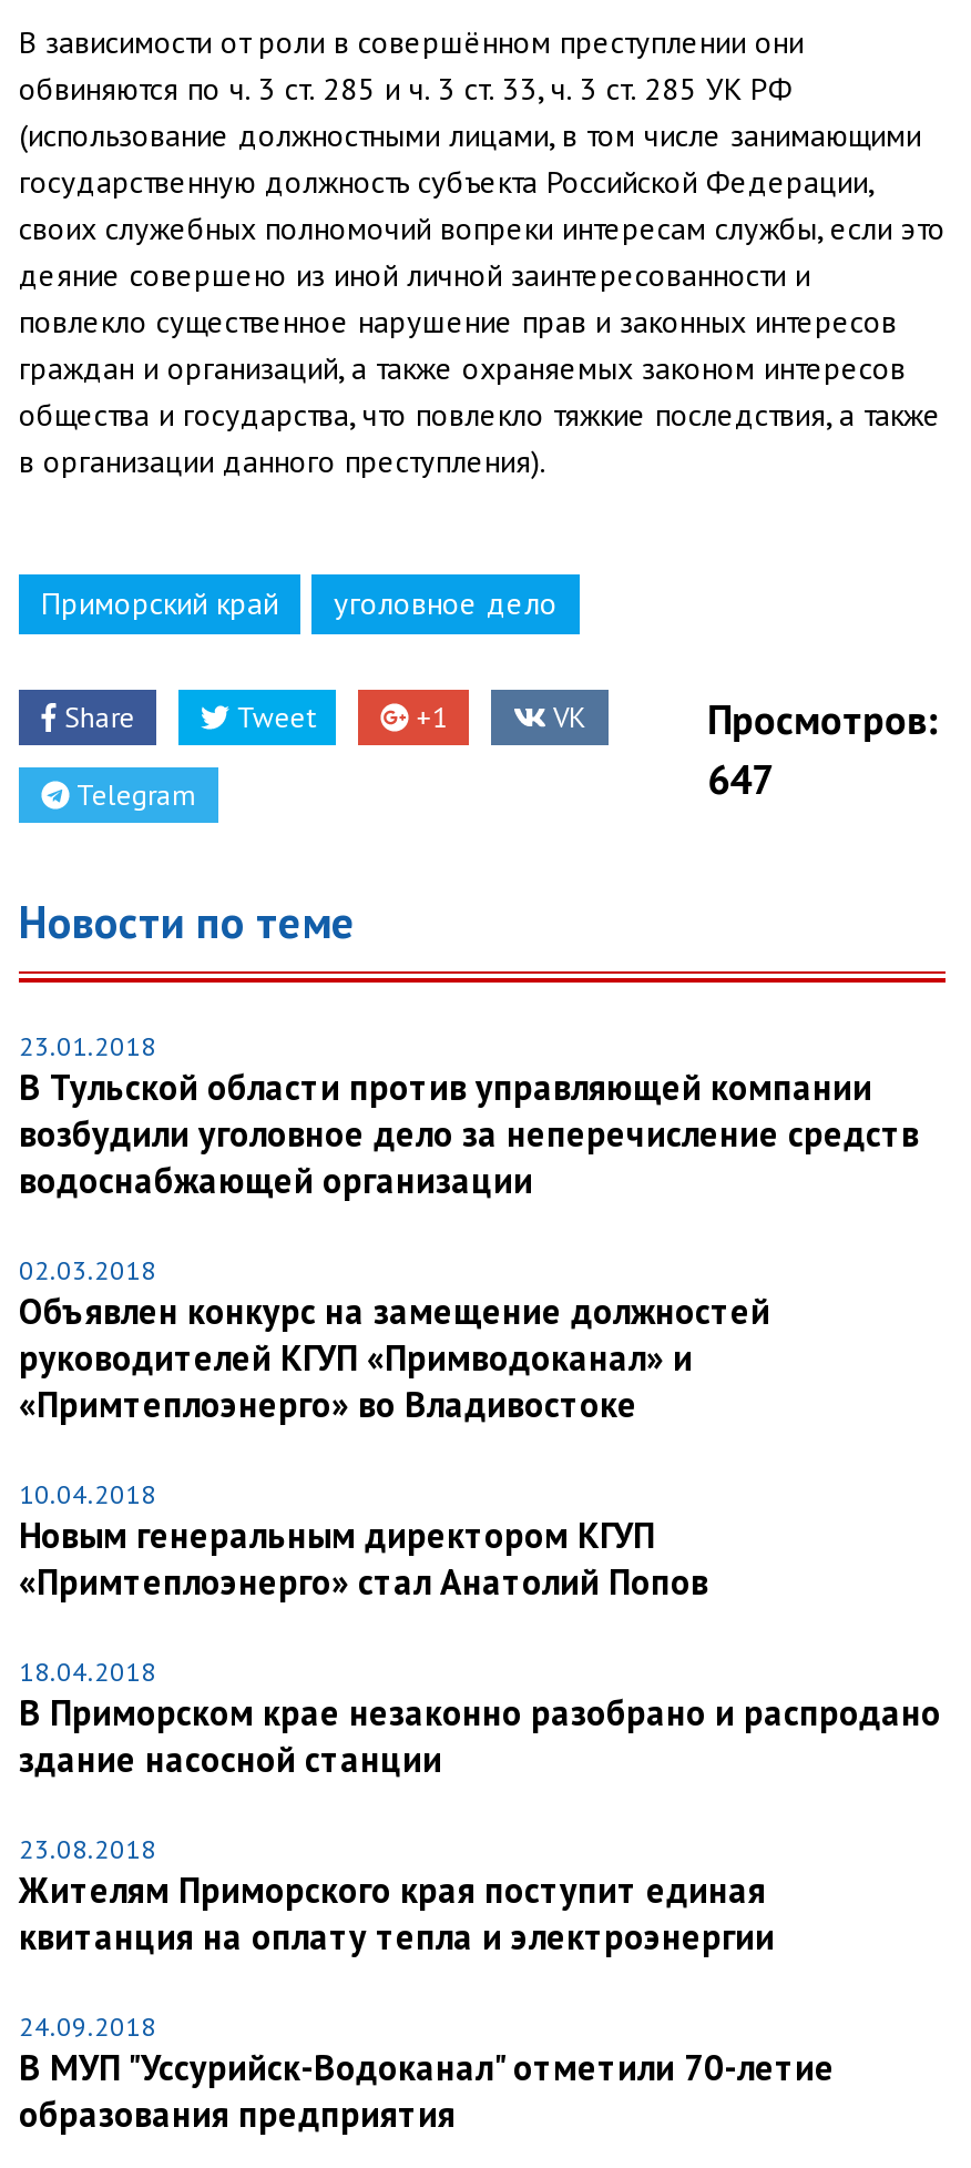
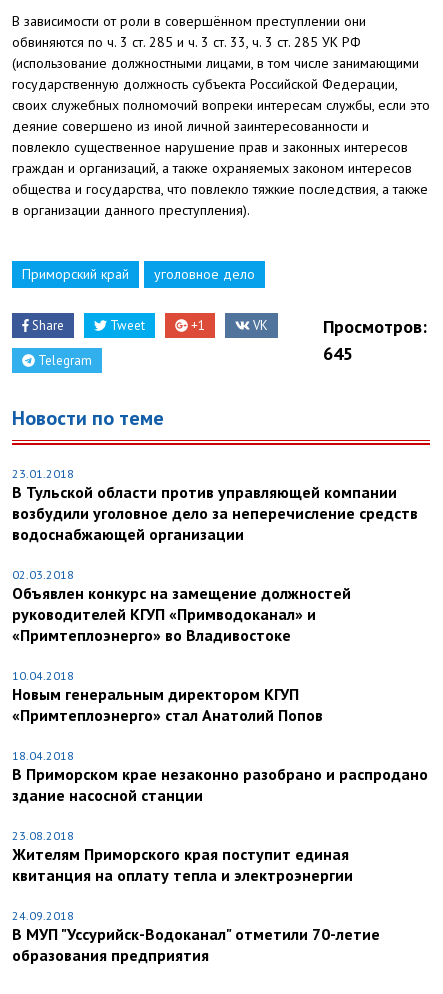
- 647
+ 645
